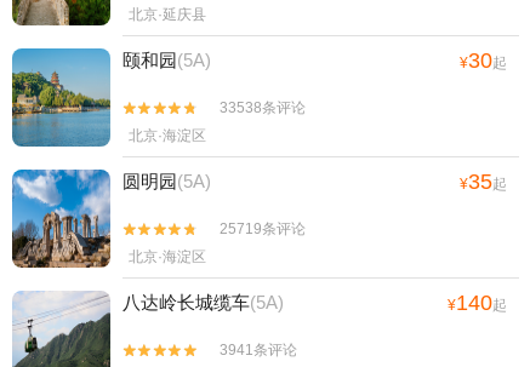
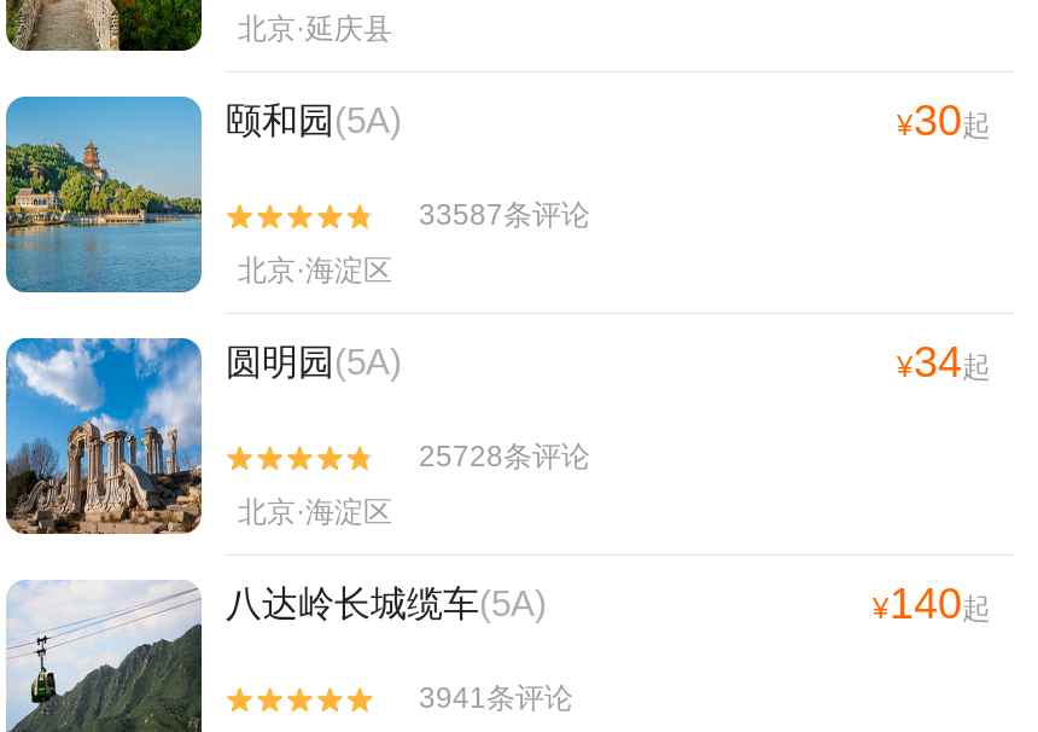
- 33538条评论
+ 33587条评论

- ¥35起
+ ¥34起

- 25719条评论
+ 25728条评论
